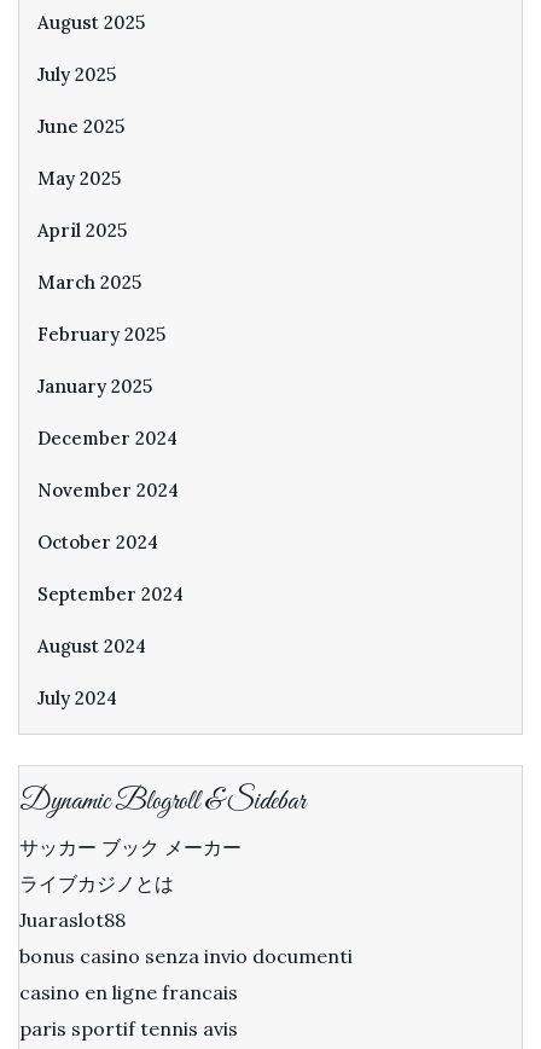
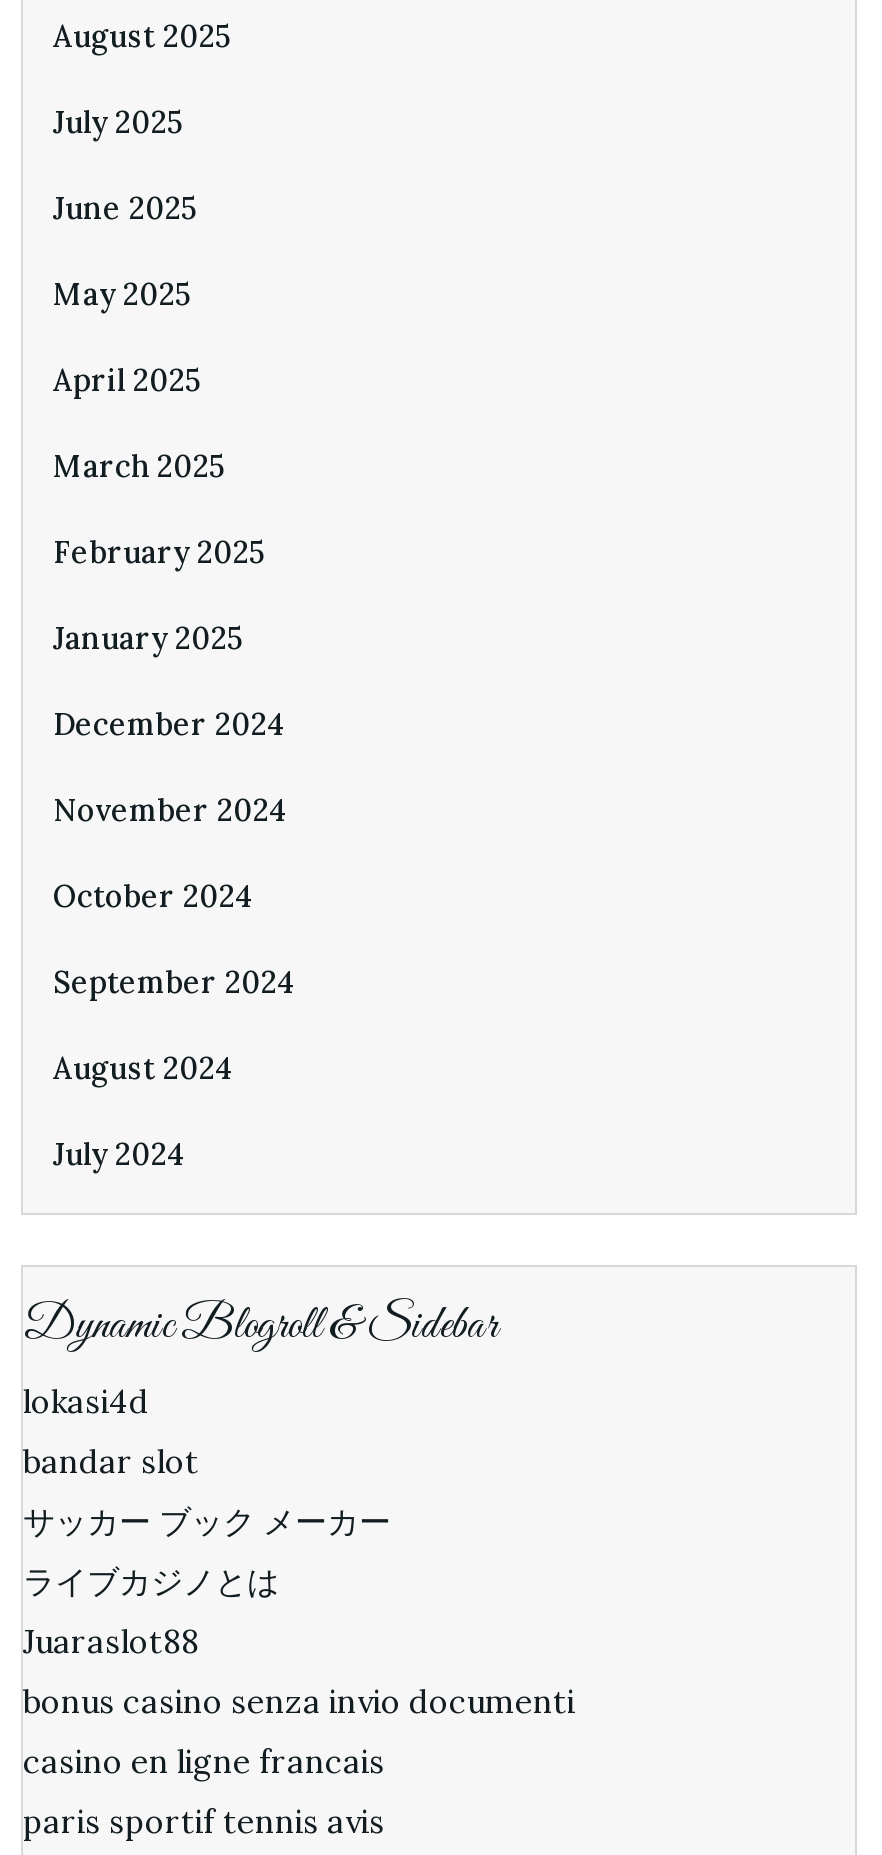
+ lokasi4d
+ bandar slot
